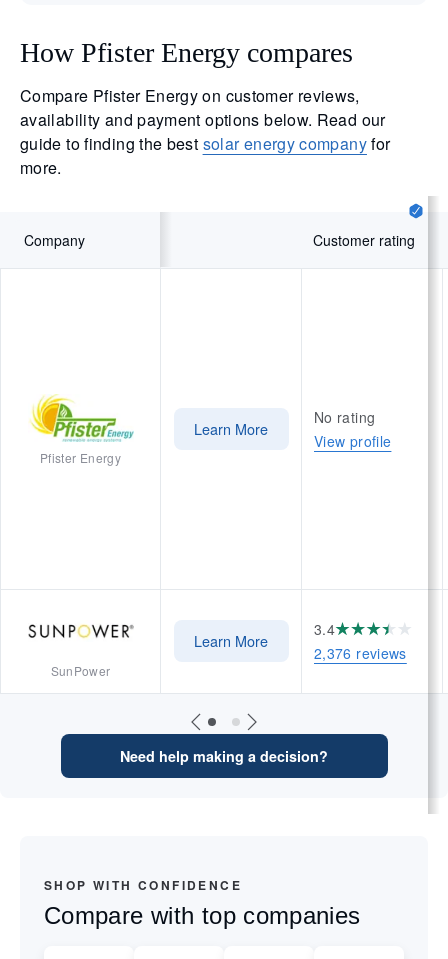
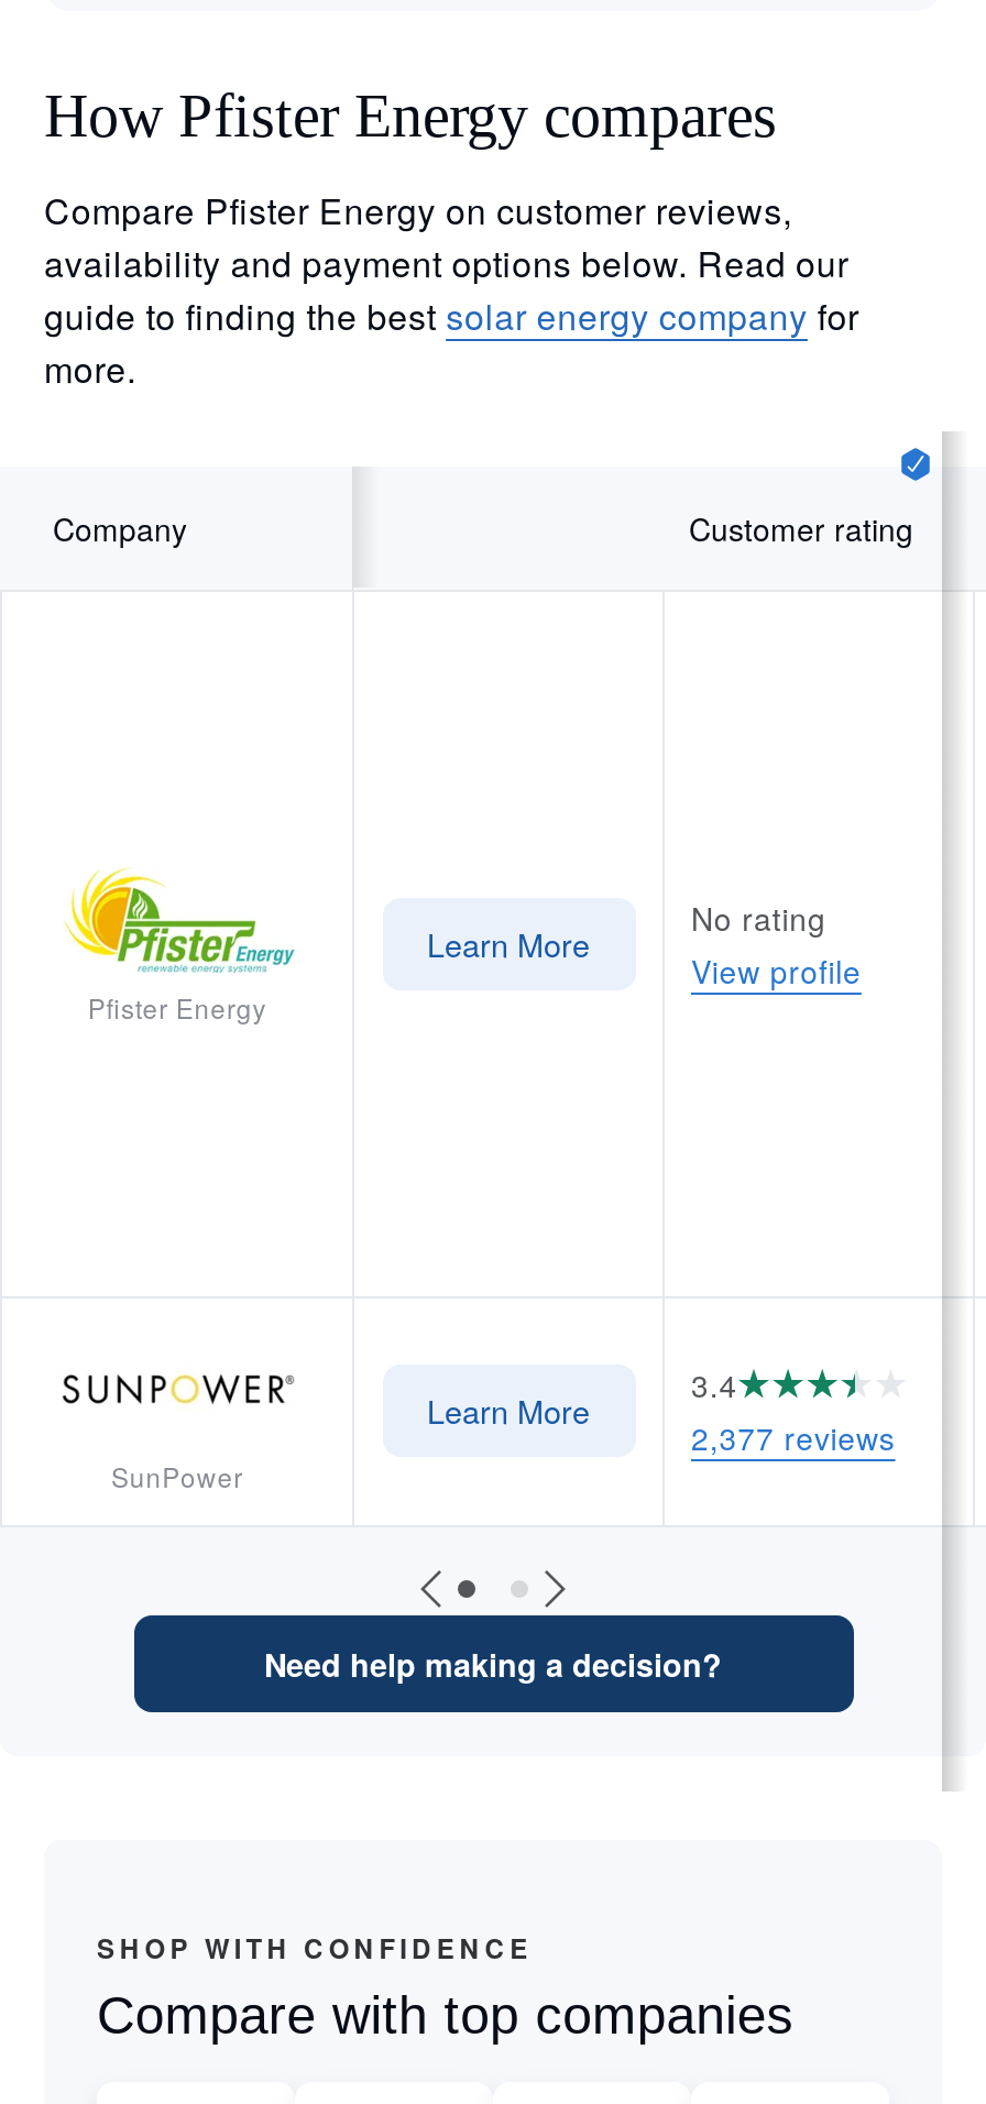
- 2,376 reviews
+ 2,377 reviews
